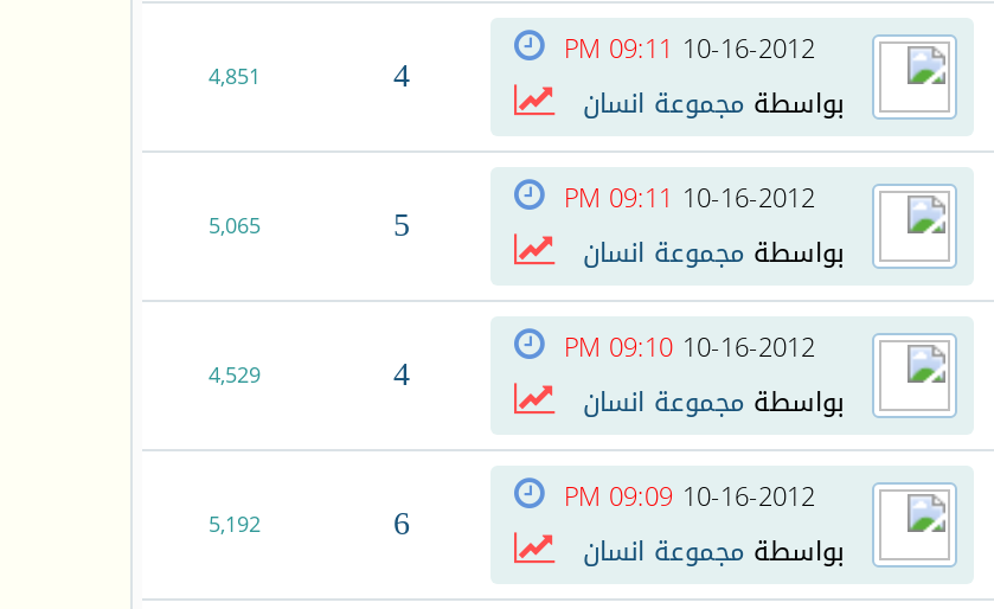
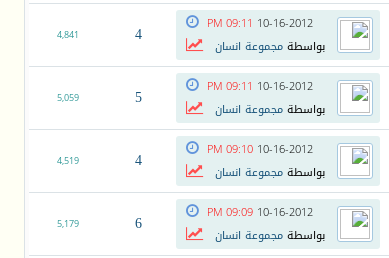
- 4,851
+ 4,841

- 5,065
+ 5,059

- 4,529
+ 4,519

- 5,192
+ 5,179
